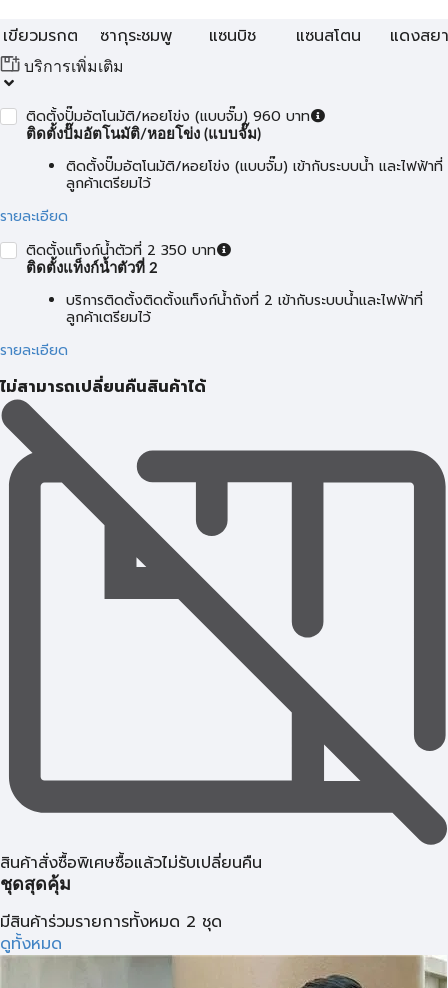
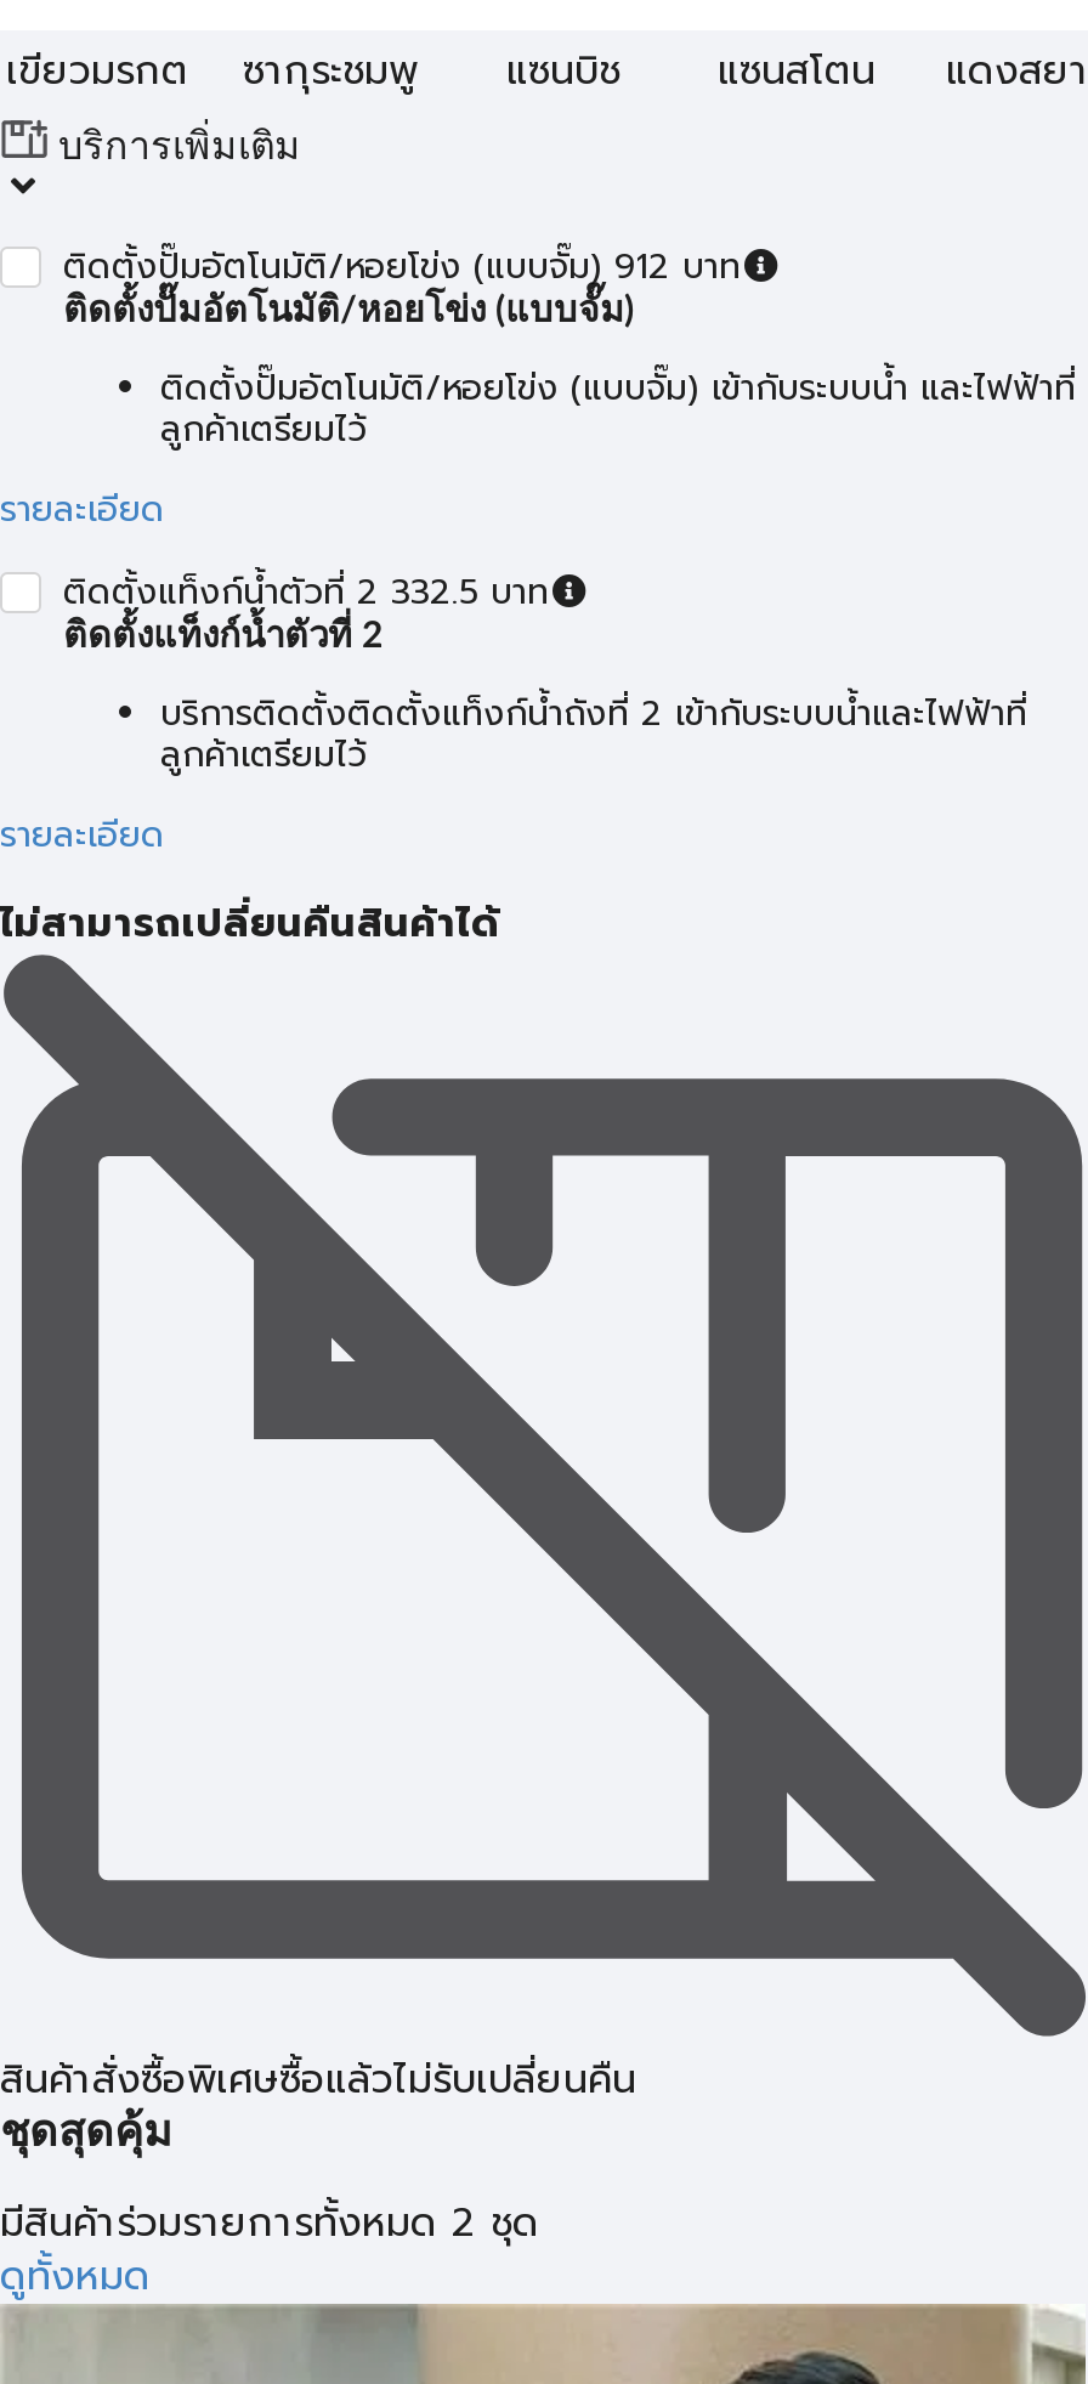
- ติดตั้งปั๊มอัตโนมัติ/หอยโข่ง (แบบจั๊ม) 960 บาท
+ ติดตั้งปั๊มอัตโนมัติ/หอยโข่ง (แบบจั๊ม) 912 บาท

- ติดตั้งแท็งก์น้ำตัวที่ 2 350 บาท
+ ติดตั้งแท็งก์น้ำตัวที่ 2 332.5 บาท
